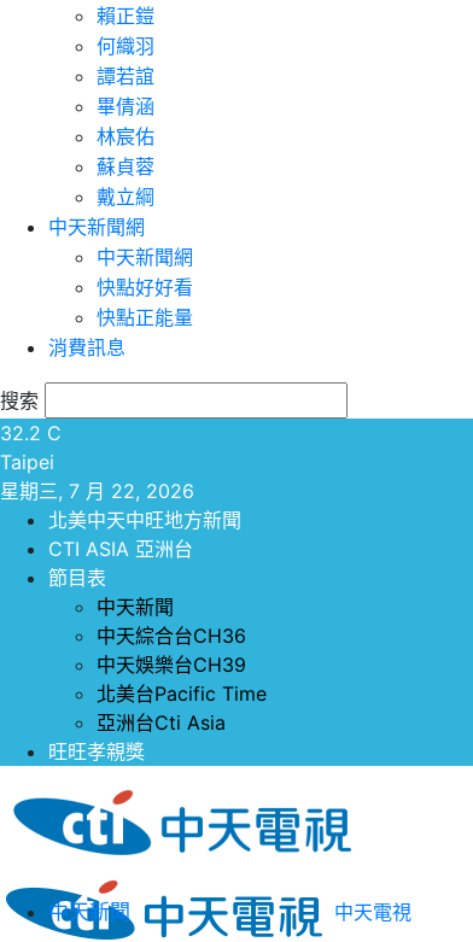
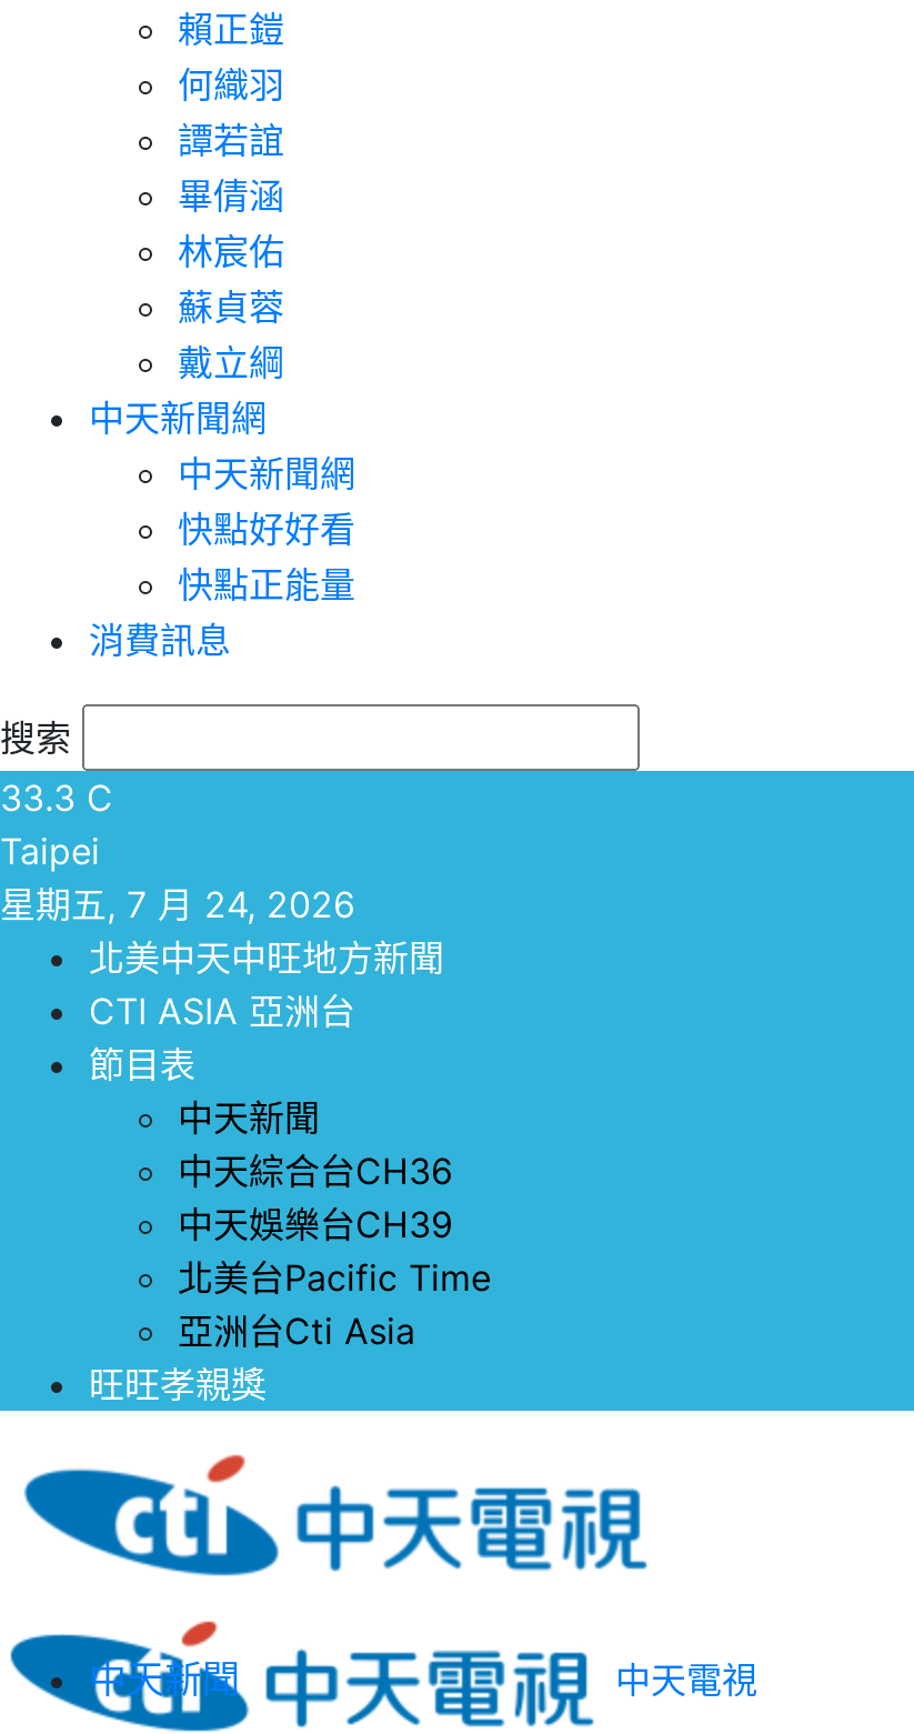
- 32.2 C
+ 33.3 C

- 星期三, 7 月 22, 2026
+ 星期五, 7 月 24, 2026
